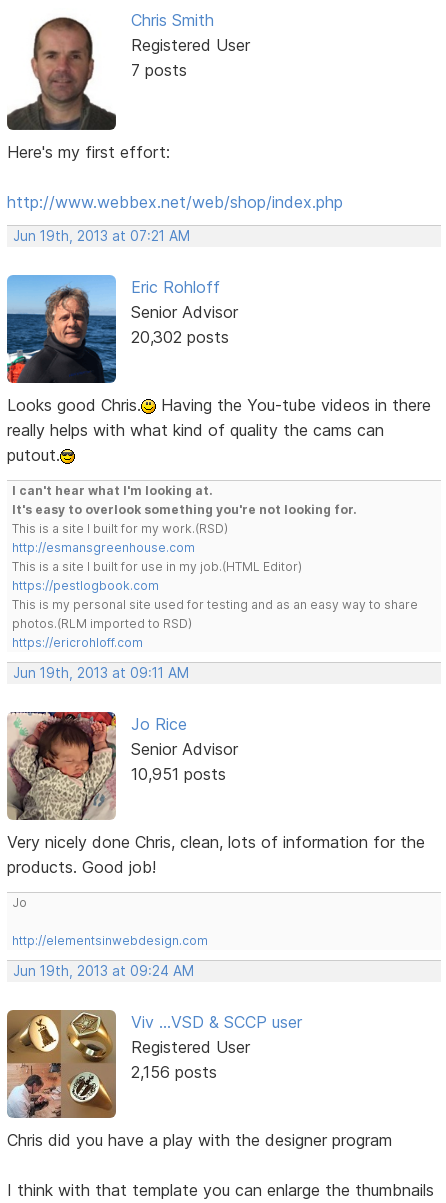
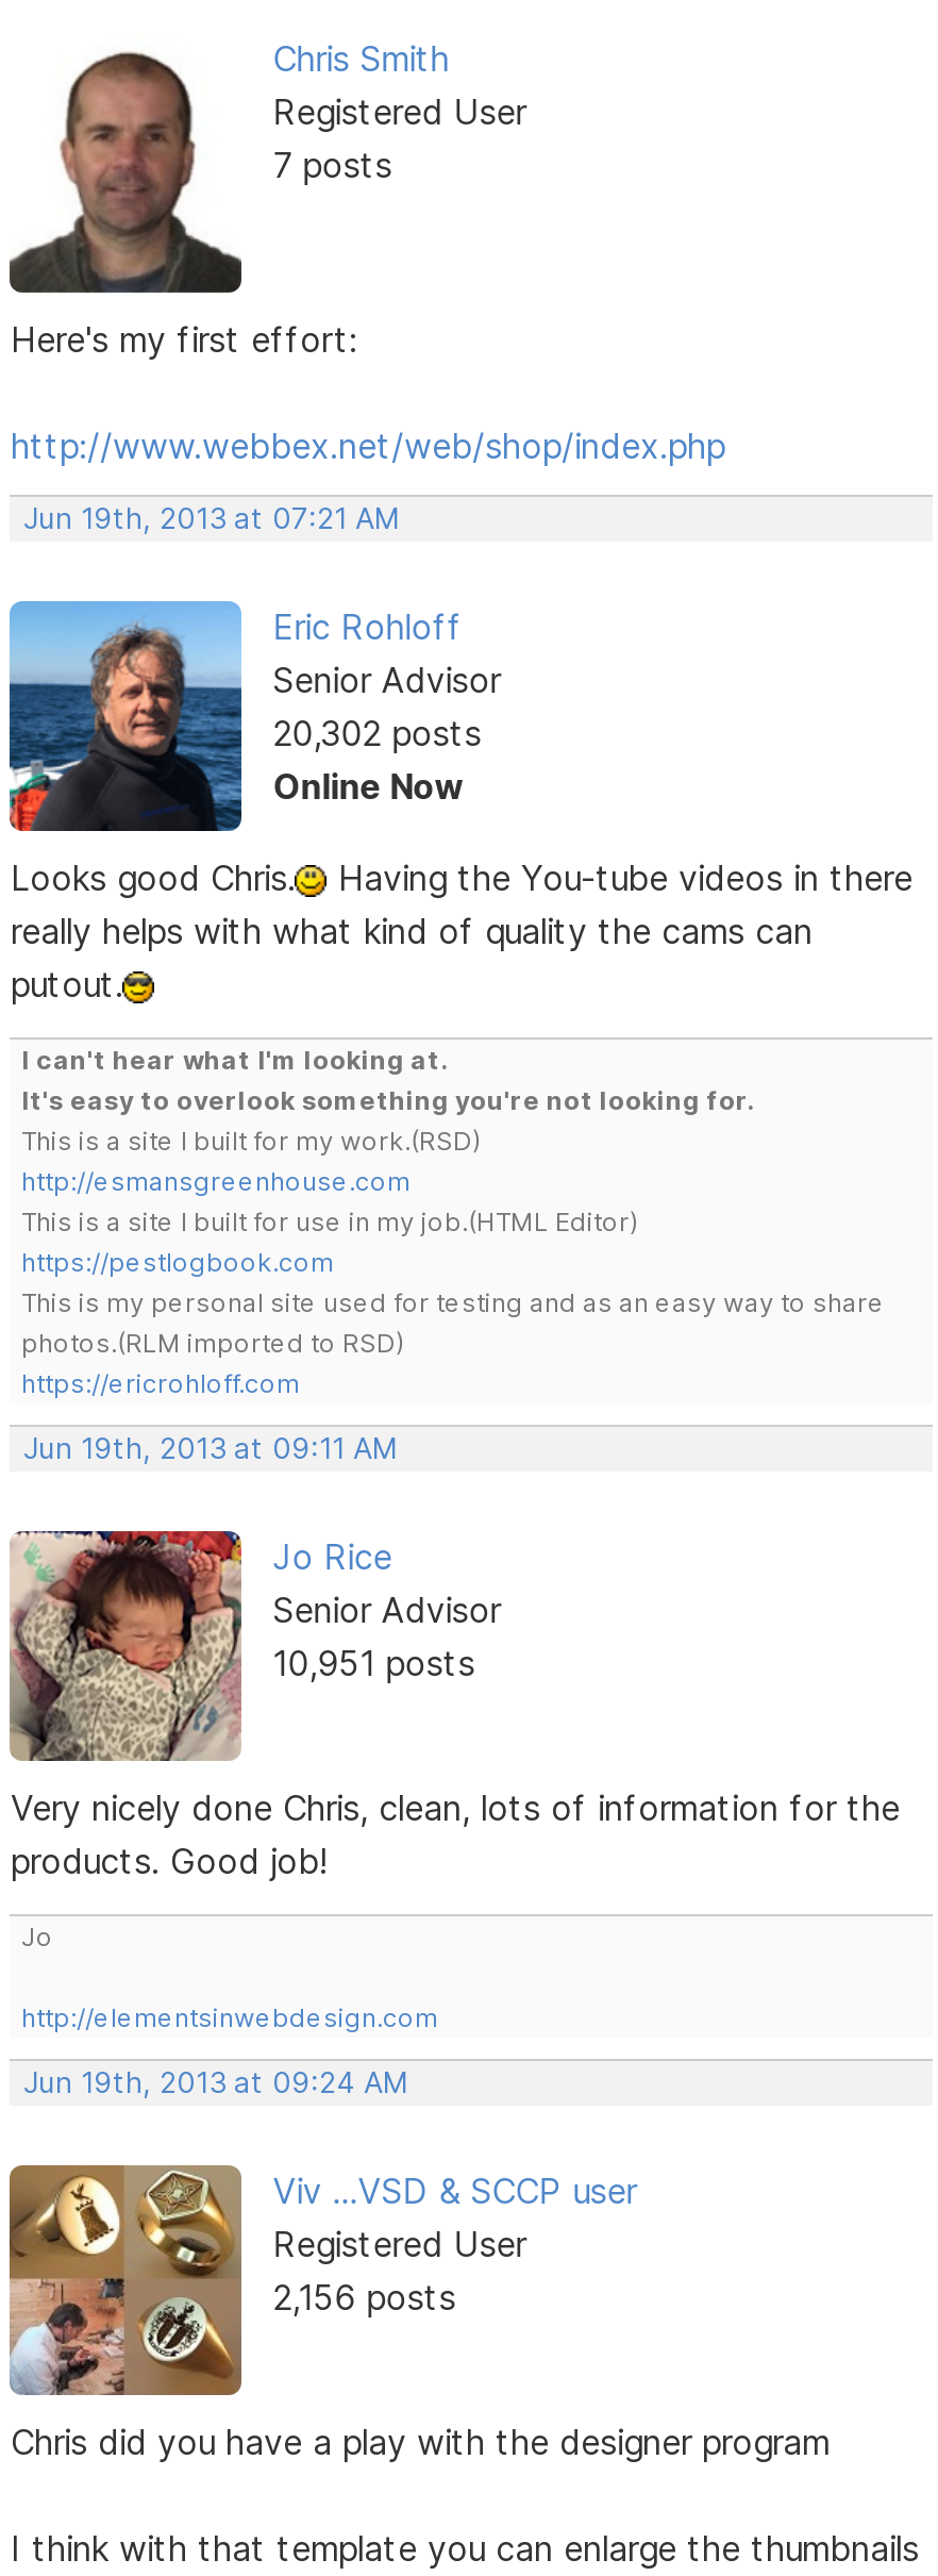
+ Online Now
